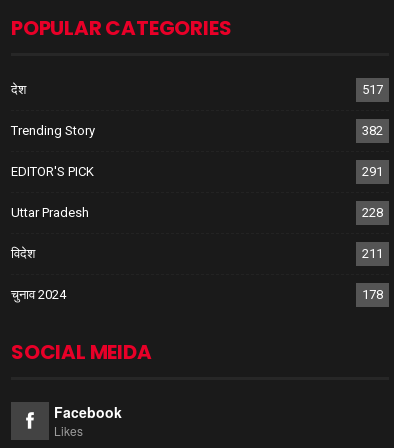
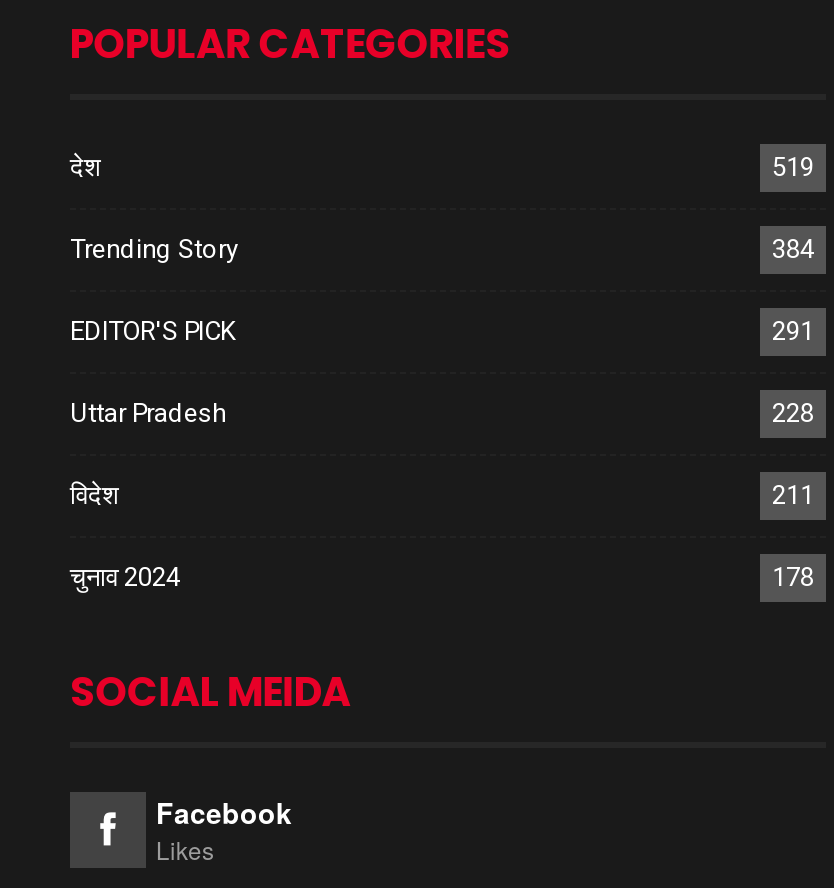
- 517
+ 519

- 382
+ 384
